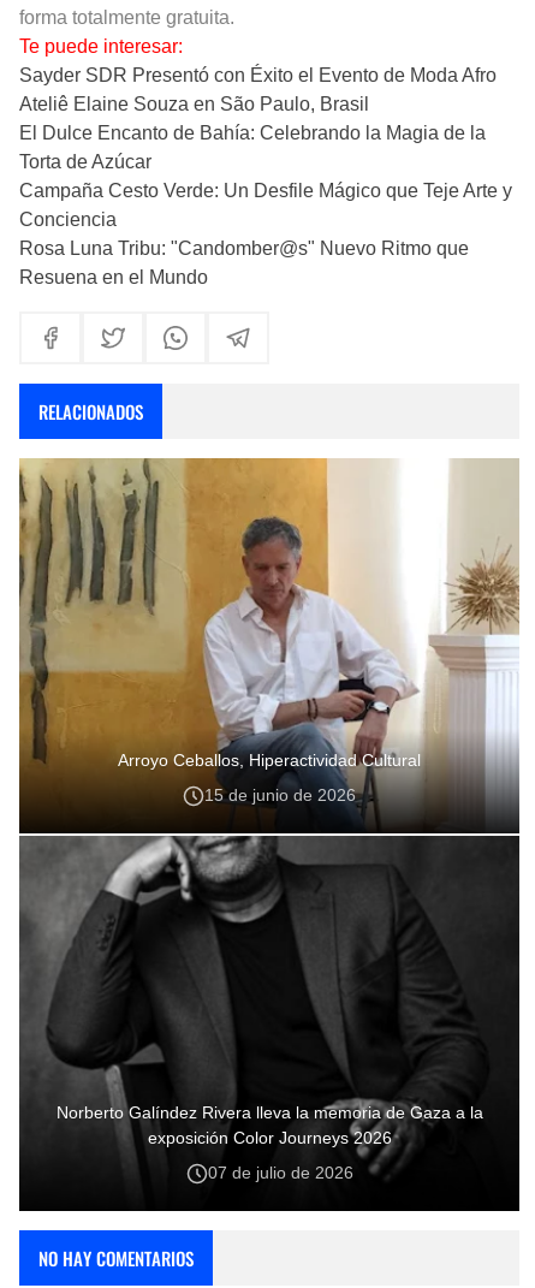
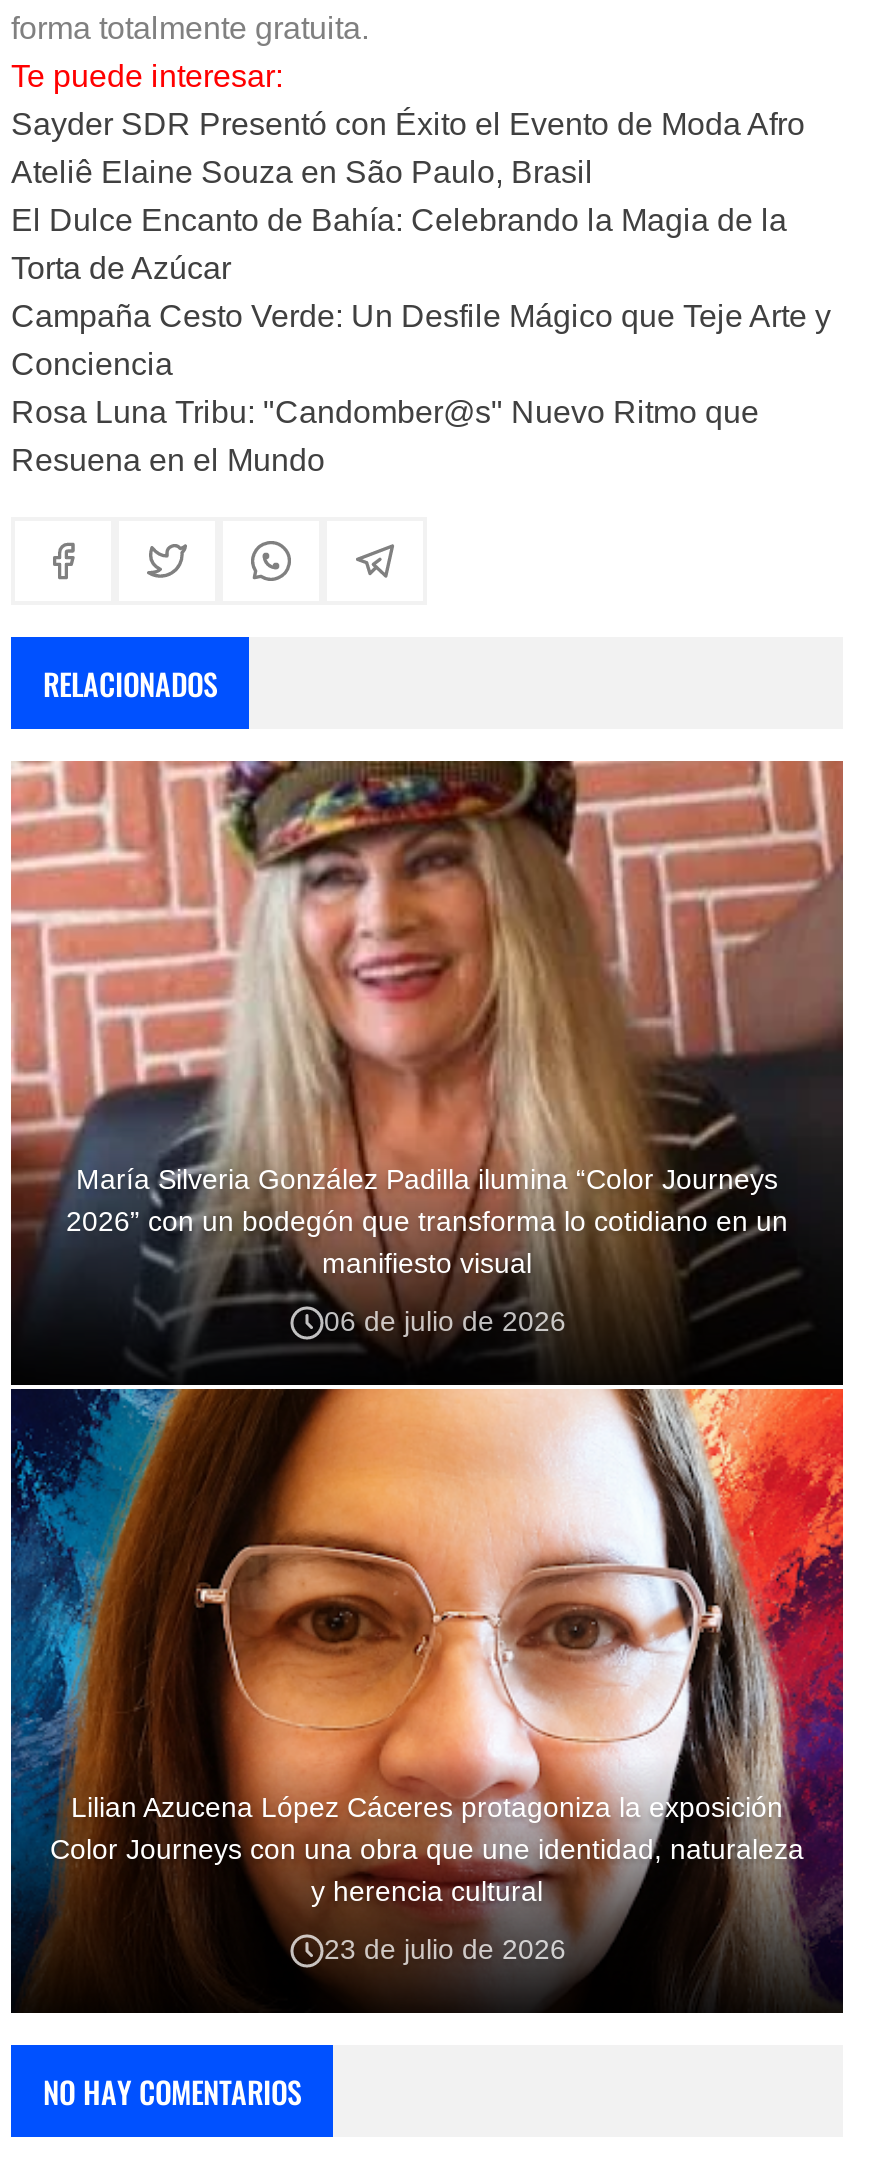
- [image]
- Arroyo Ceballos, Hiperactividad Cultural
+ [image]
+ María Silveria González Padilla ilumina “Color Journeys
+ 2026” con un bodegón que transforma lo cotidiano en un
+ manifiesto visual

- 15 de junio de 2026
+ 06 de julio de 2026

- Norberto Galíndez Rivera lleva la memoria de Gaza a la
- exposición Color Journeys 2026
+ Lilian Azucena López Cáceres protagoniza la exposición
+ Color Journeys con una obra que une identidad, naturaleza
+ y herencia cultural

- 07 de julio de 2026
+ 23 de julio de 2026
